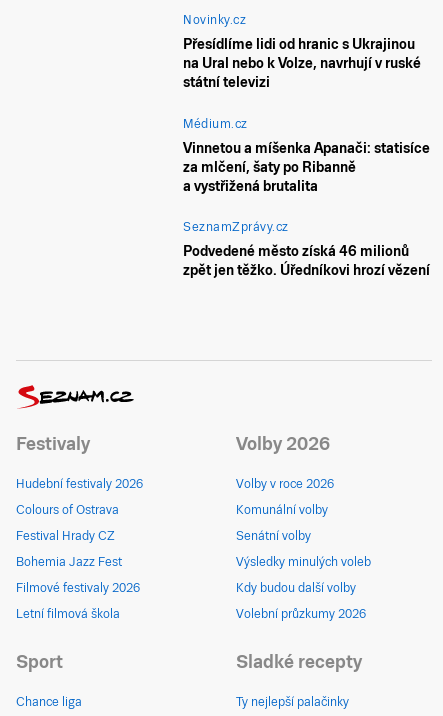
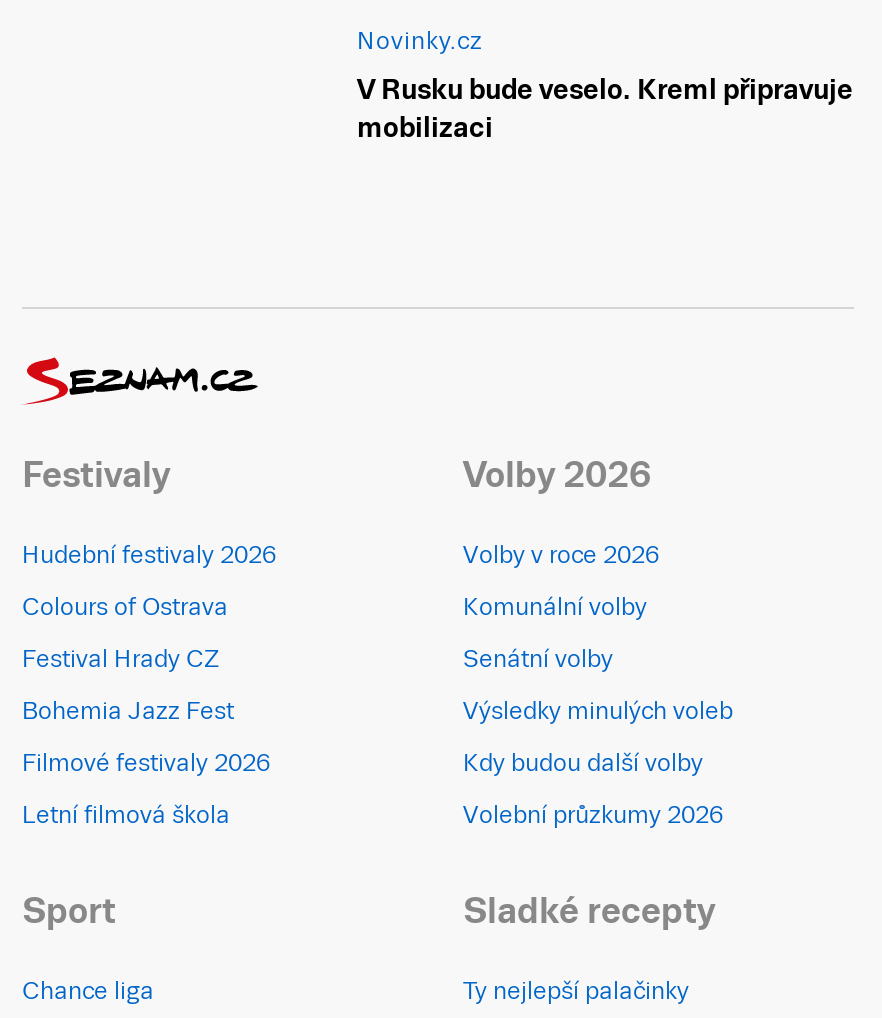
- Přesídlíme lidi od hranic s Ukrajinou
- na Ural nebo k Volze, navrhují v ruské
- státní televizi
- Médium.cz
- Vinnetou a míšenka Apanači: statisíce
- za mlčení, šaty po Ribanně
- a vystřižená brutalita
- SeznamZprávy.cz
- Podvedené město získá 46 milionů
- zpět jen těžko. Úředníkovi hrozí vězení
+ V Rusku bude veselo. Kreml připravuje
+ mobilizaci
